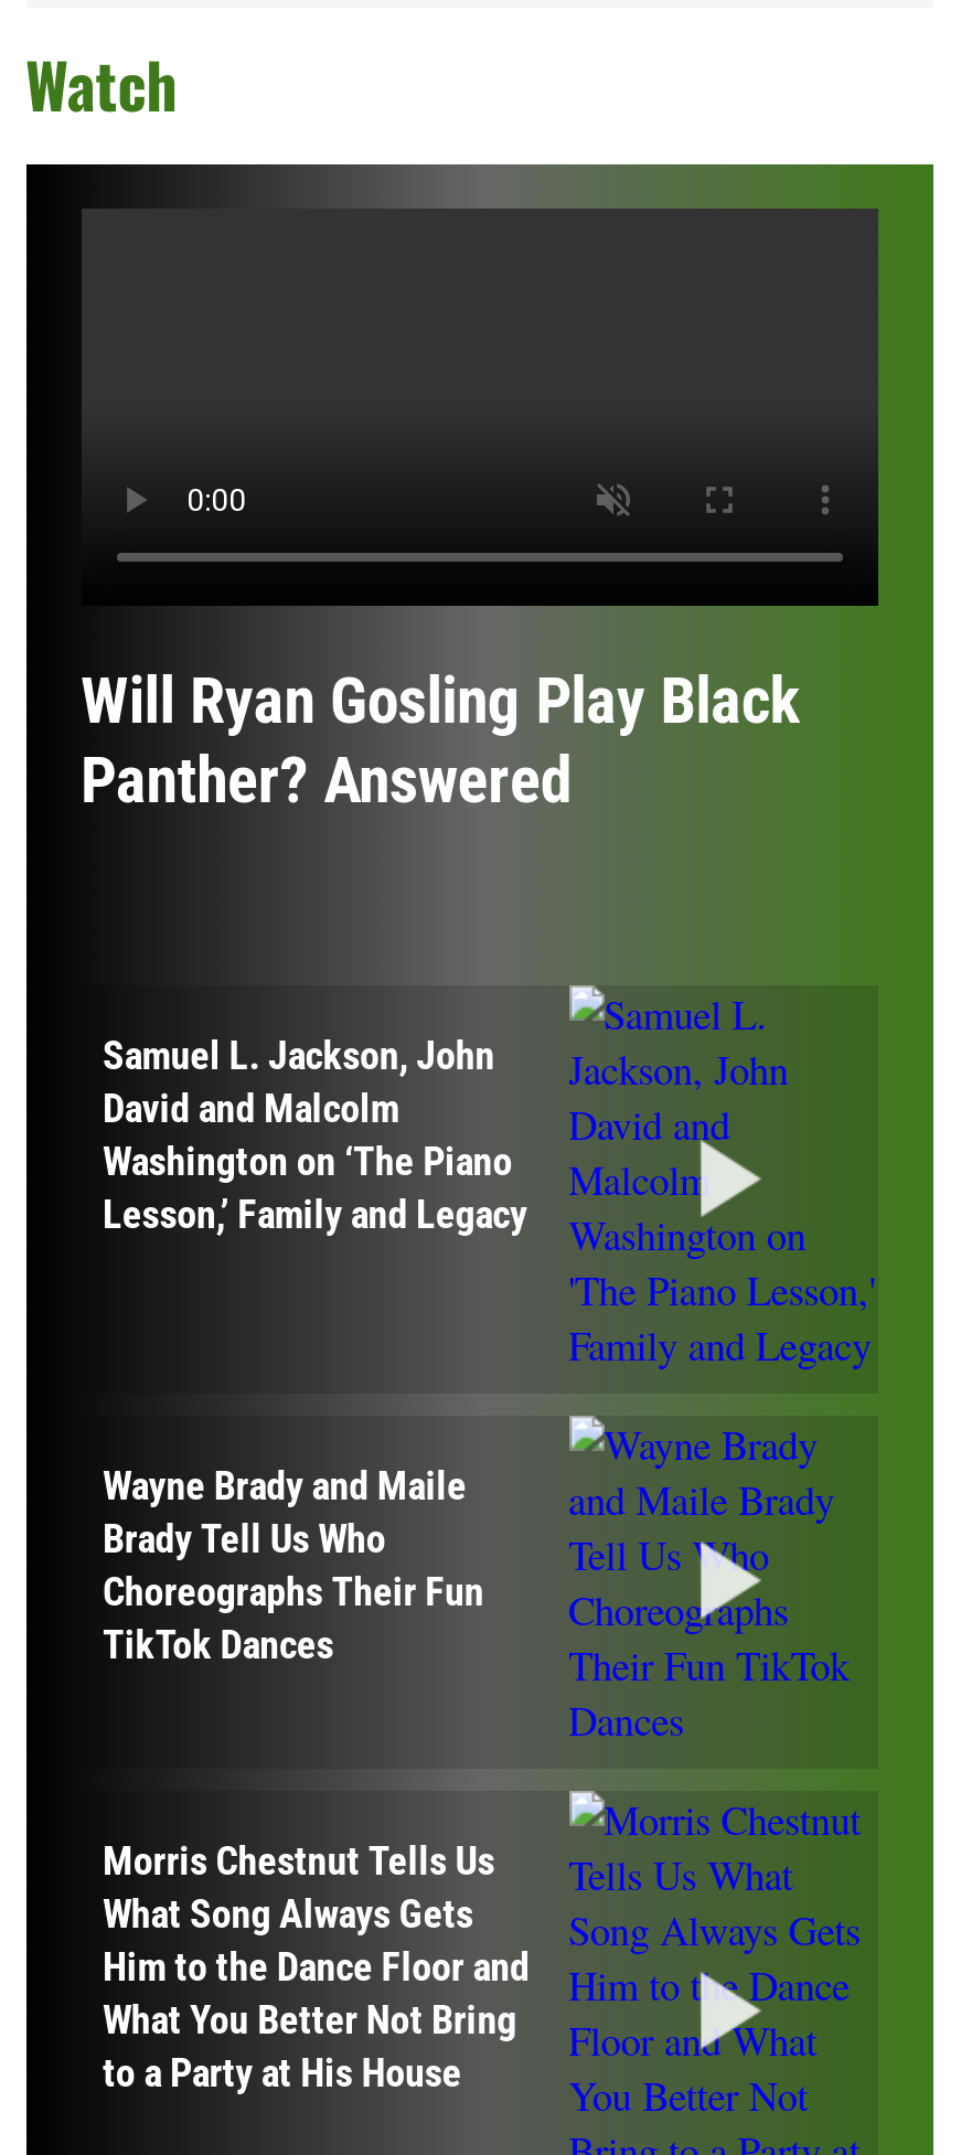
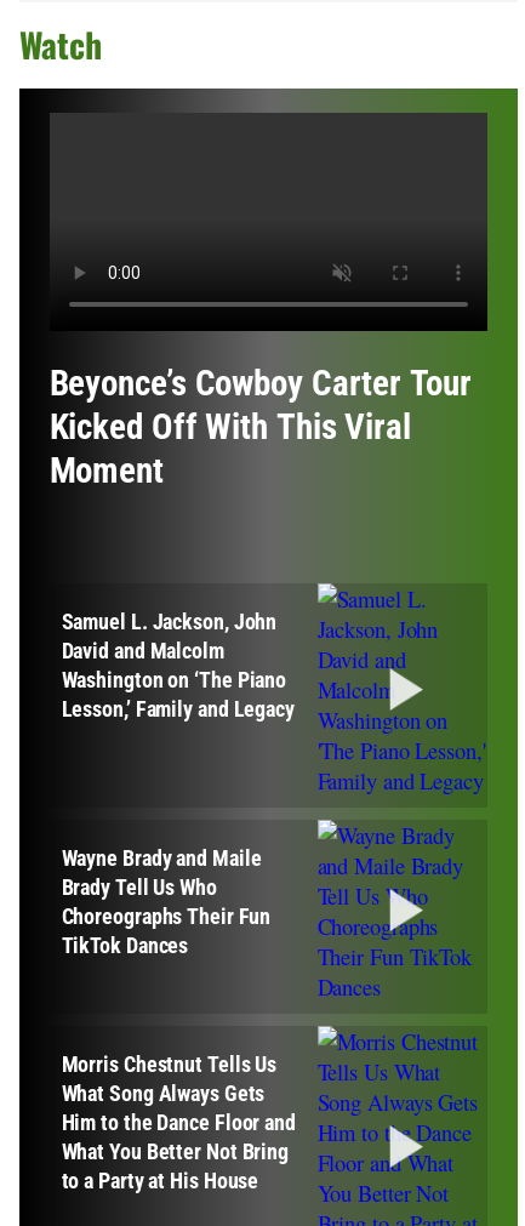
- Will Ryan Gosling Play Black
- Panther? Answered
+ Beyonce’s Cowboy Carter Tour
+ Kicked Off With This Viral
+ Moment
